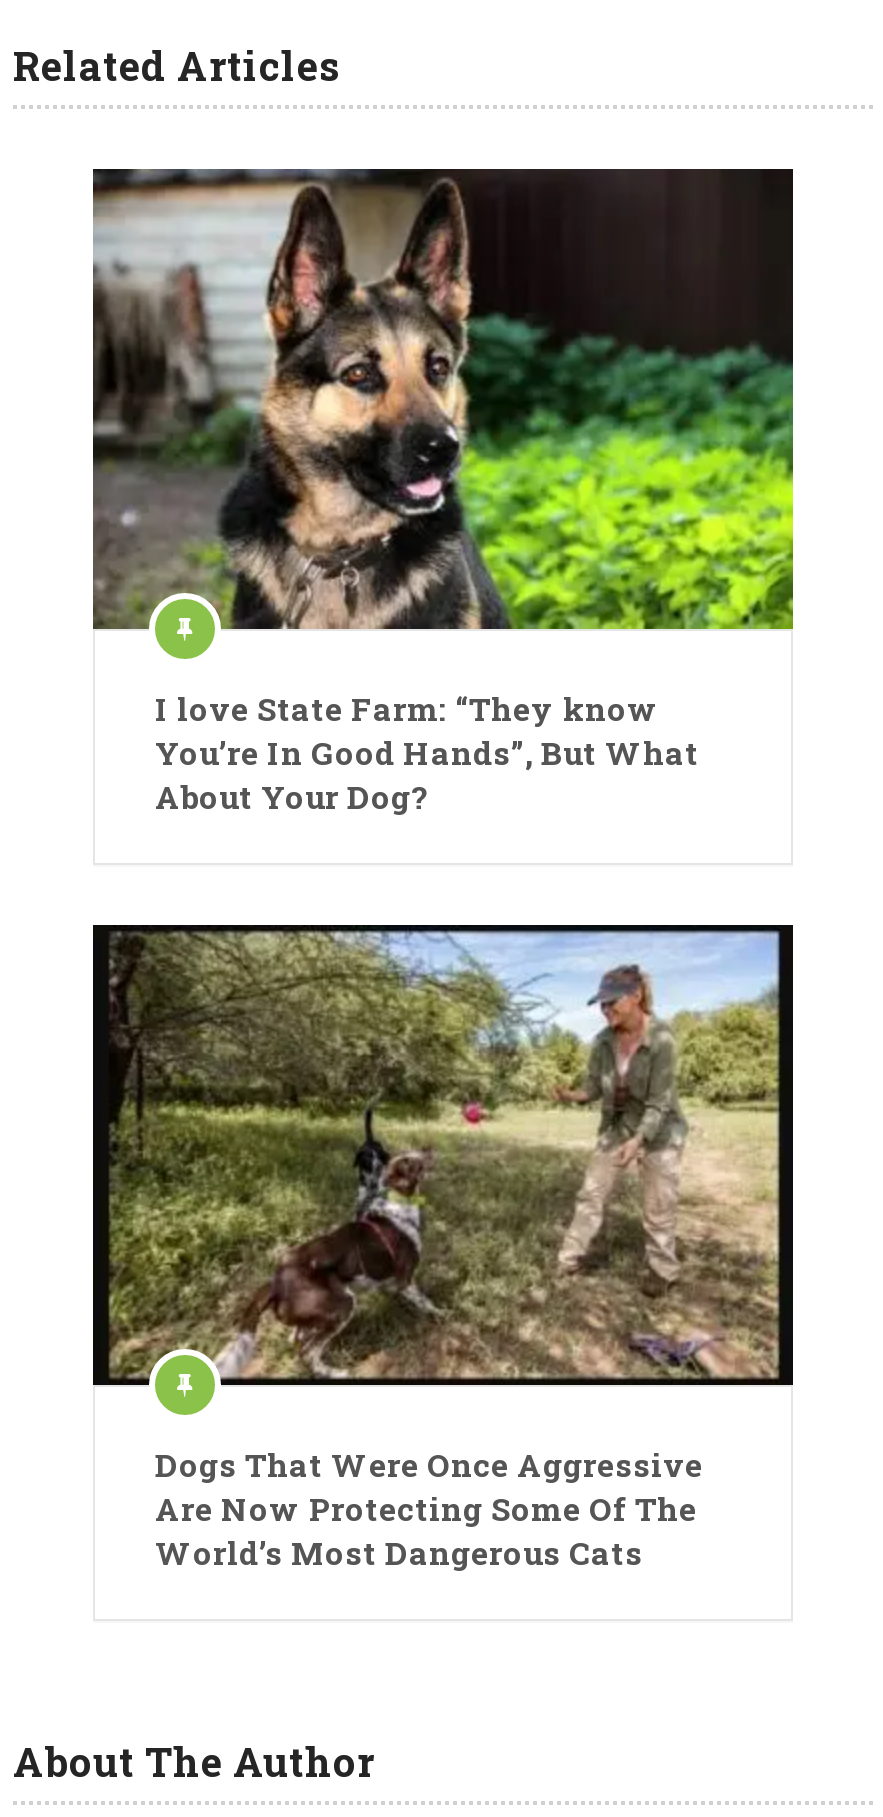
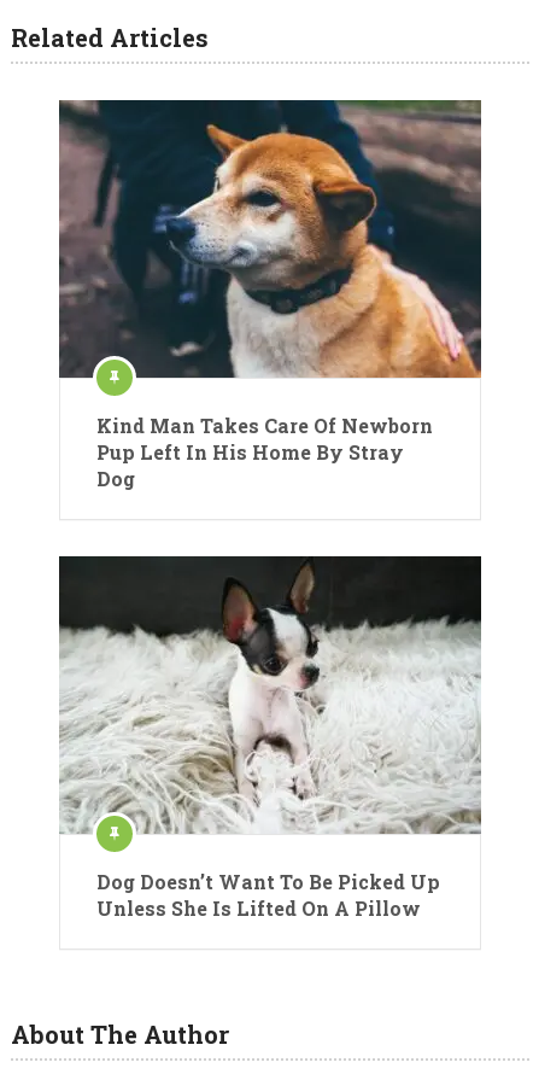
- [image]
- I love State Farm: “They know
- You’re In Good Hands”, But What
- About Your Dog?
+ [image]
+ Kind Man Takes Care Of Newborn
+ Pup Left In His Home By Stray
+ Dog

- [image]
- Dogs That Were Once Aggressive
- Are Now Protecting Some Of The
- World’s Most Dangerous Cats
+ [image]
+ Dog Doesn’t Want To Be Picked Up
+ Unless She Is Lifted On A Pillow
